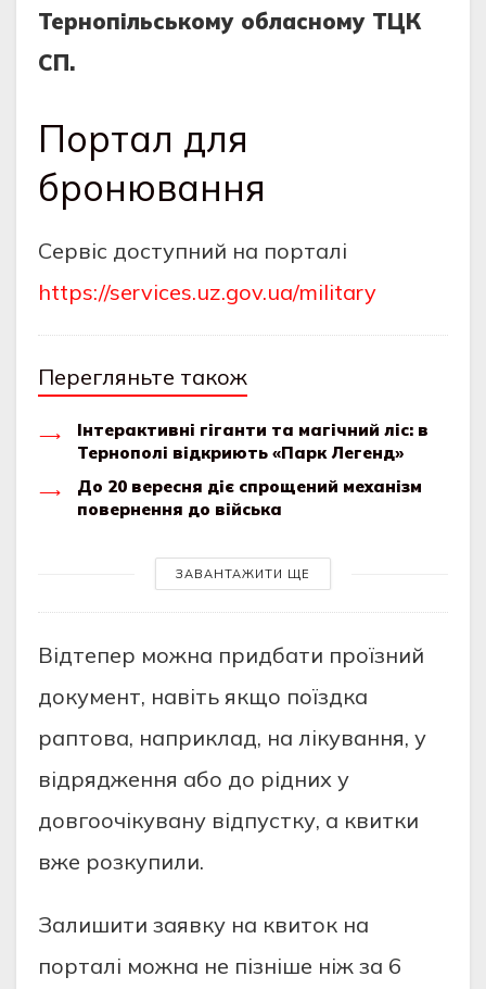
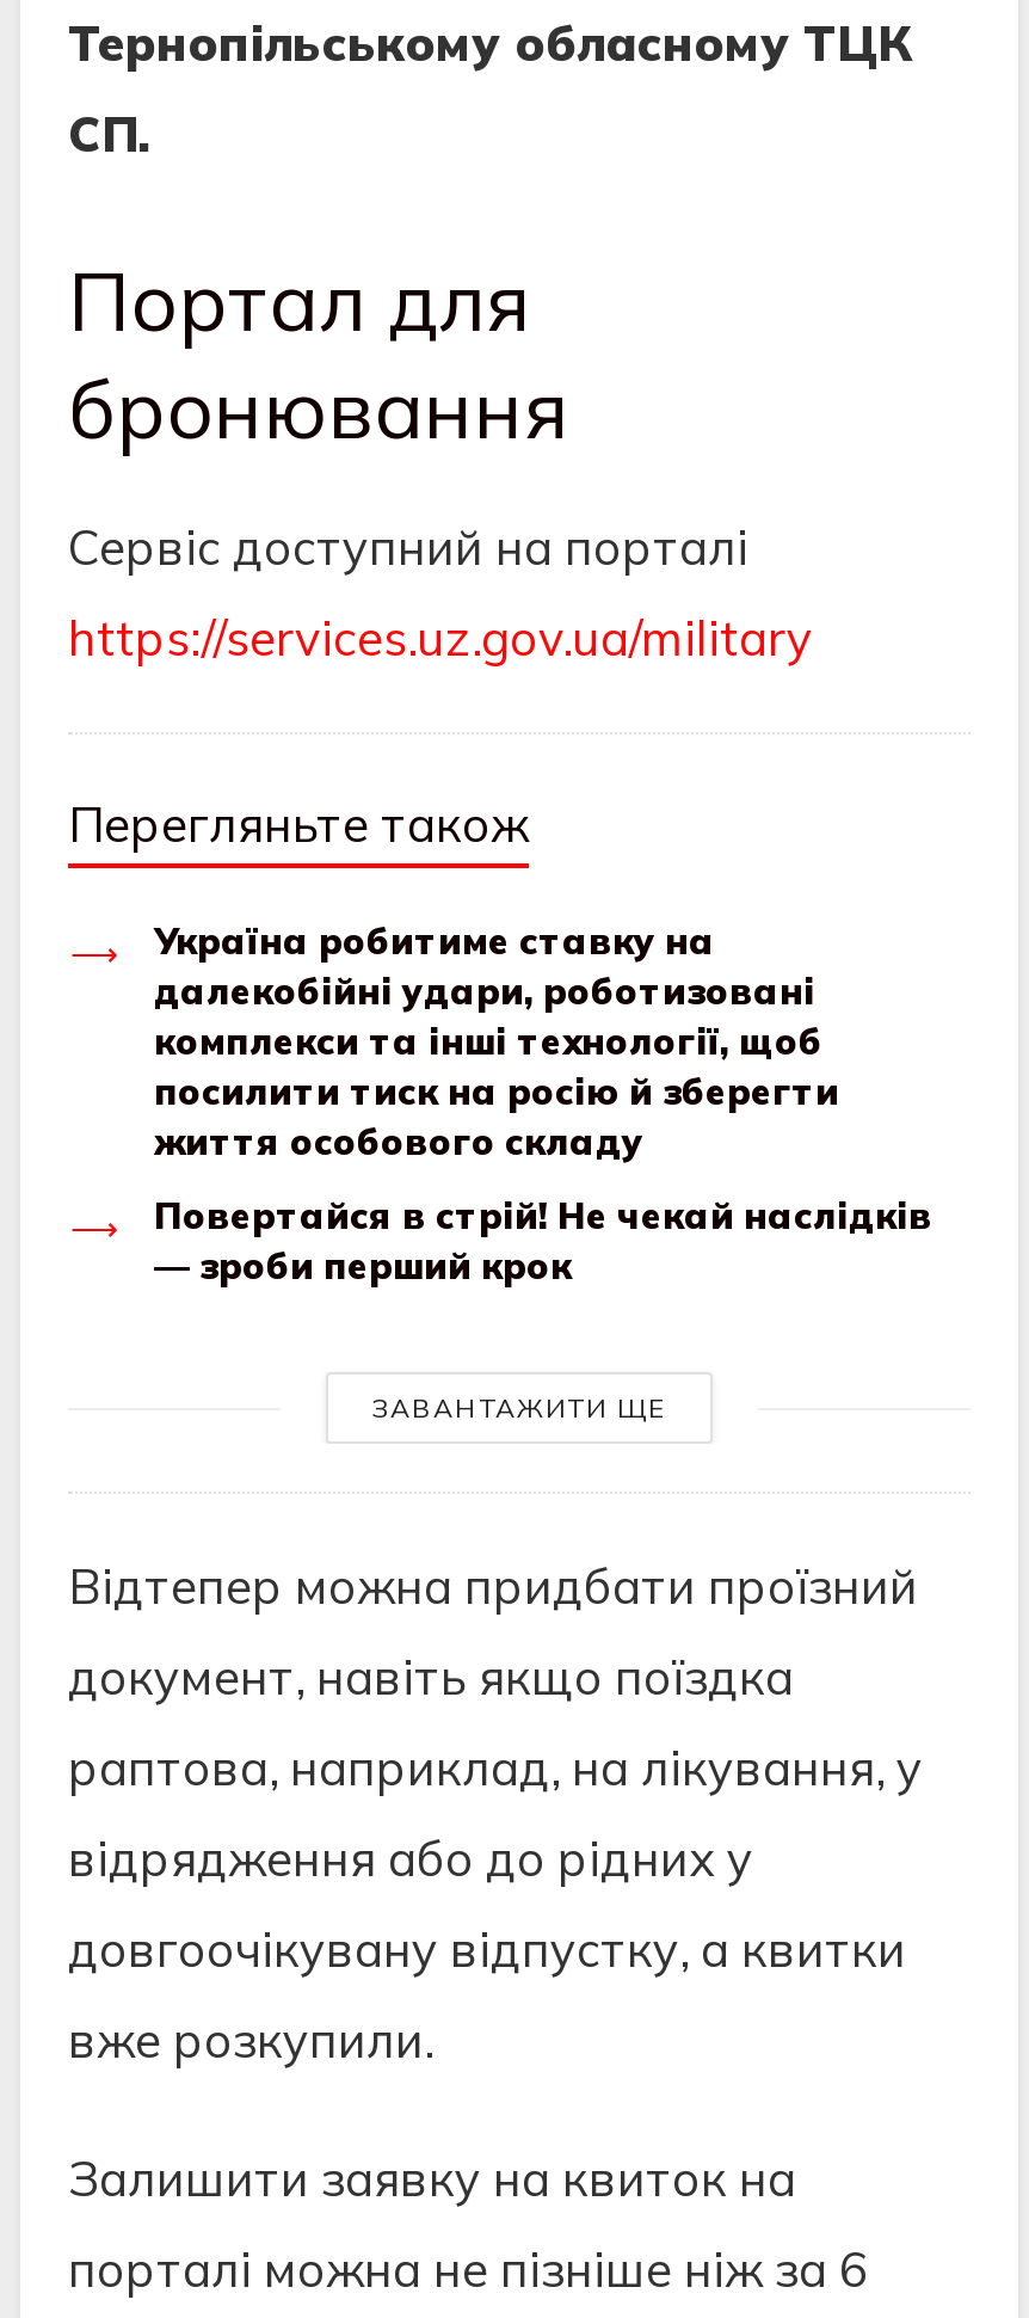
- Інтерактивні гіганти та магічний ліс: в
- Тернополі відкриють «Парк Легенд»
+ Україна робитиме ставку на
+ далекобійні удари, роботизовані
+ комплекси та інші технології, щоб
+ посилити тиск на росію й зберегти
+ життя особового складу

- До 20 вересня діє спрощений механізм
- повернення до війська
+ Повертайся в стрій! Не чекай наслідків
+ — зроби перший крок
